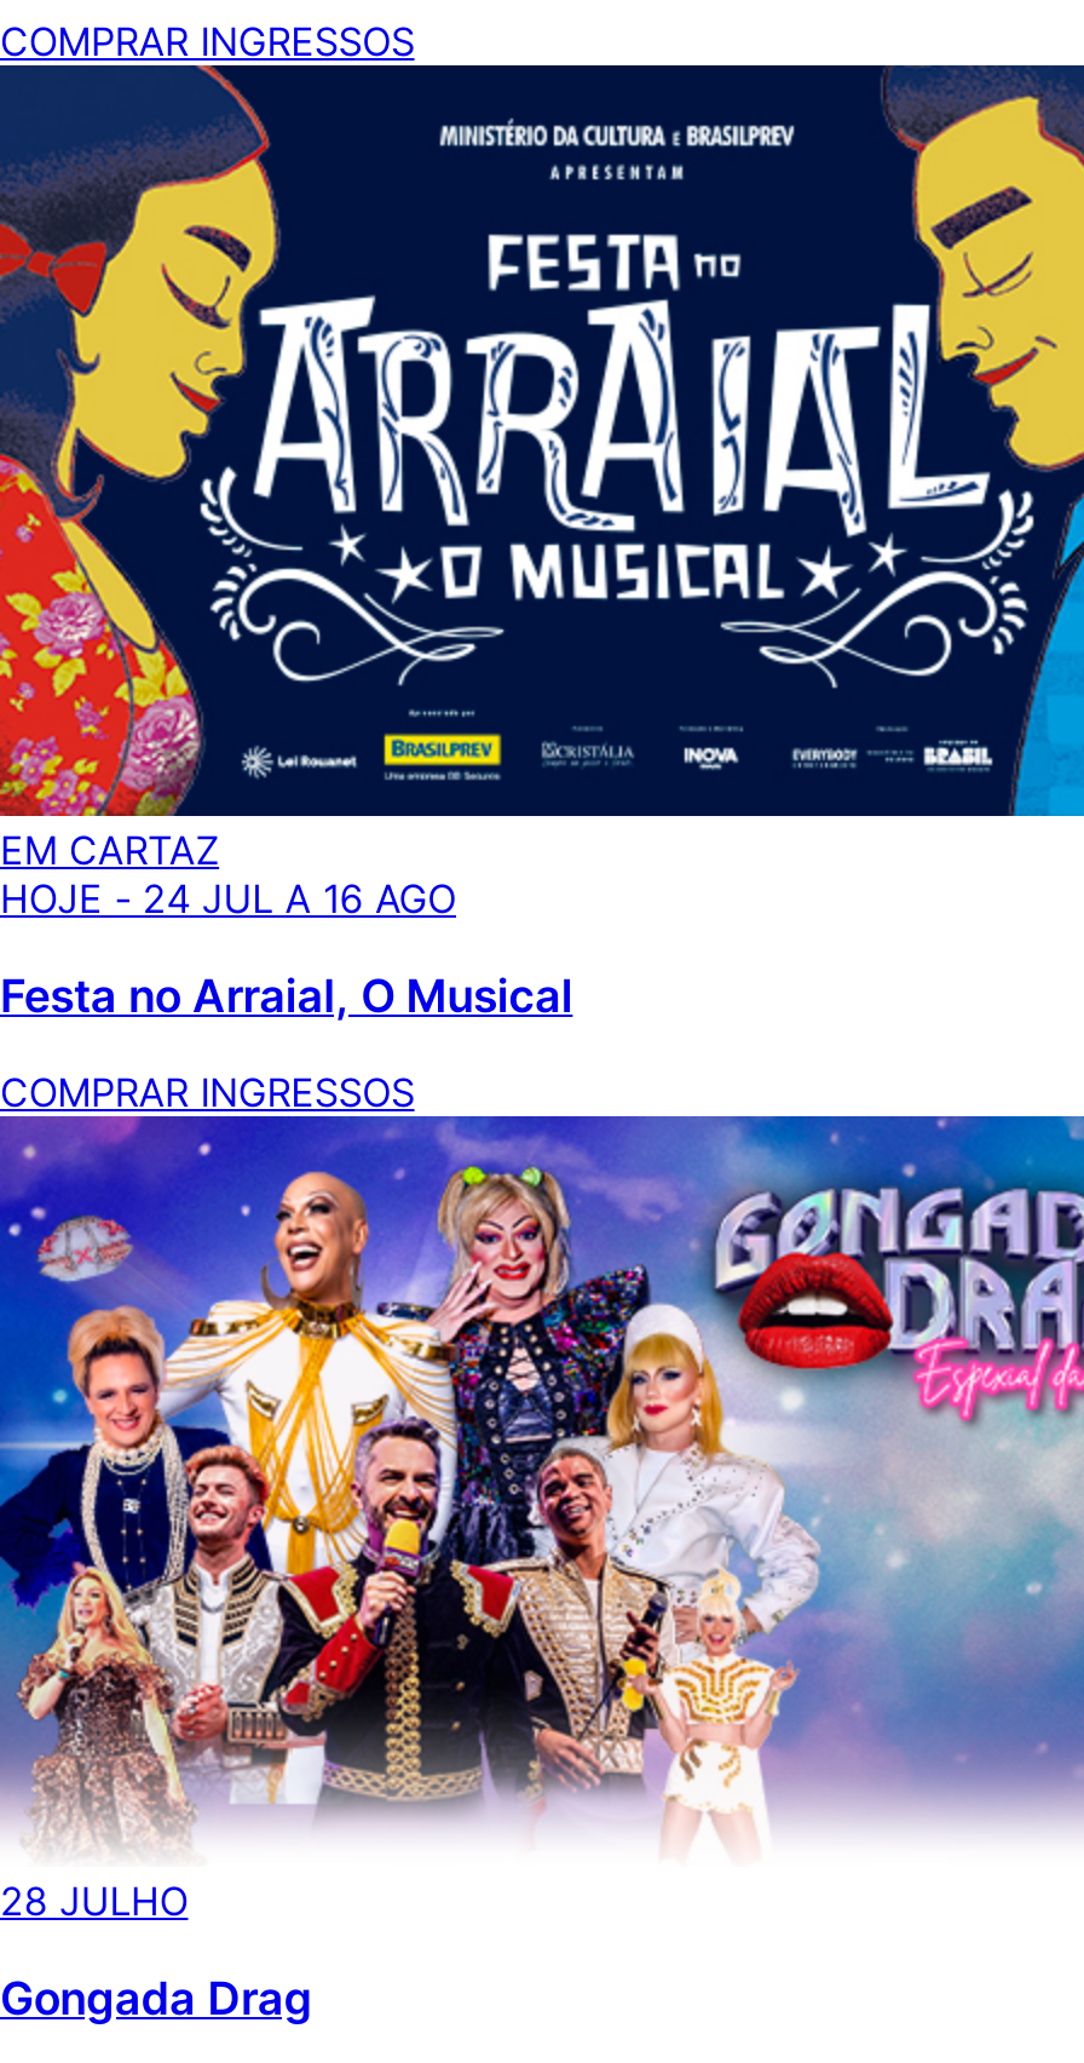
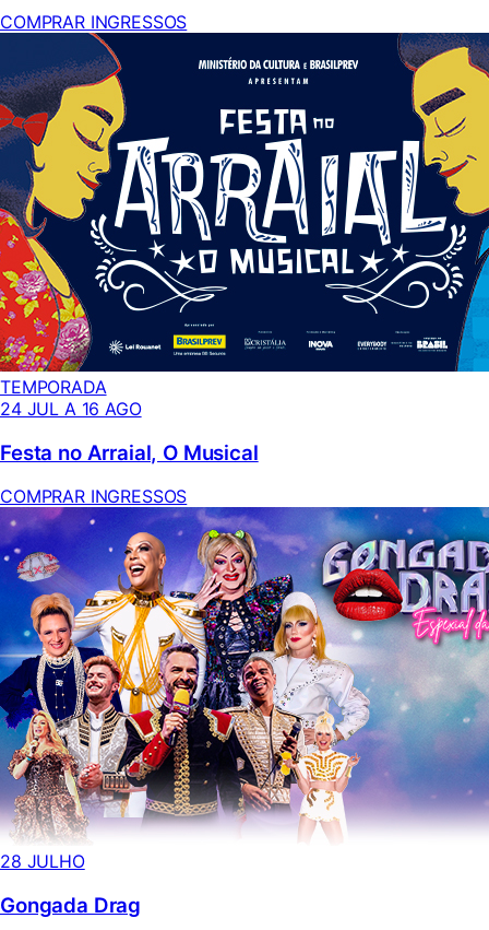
- EM CARTAZ
- HOJE - 24 JUL A 16 AGO
+ TEMPORADA
+ 24 JUL A 16 AGO
